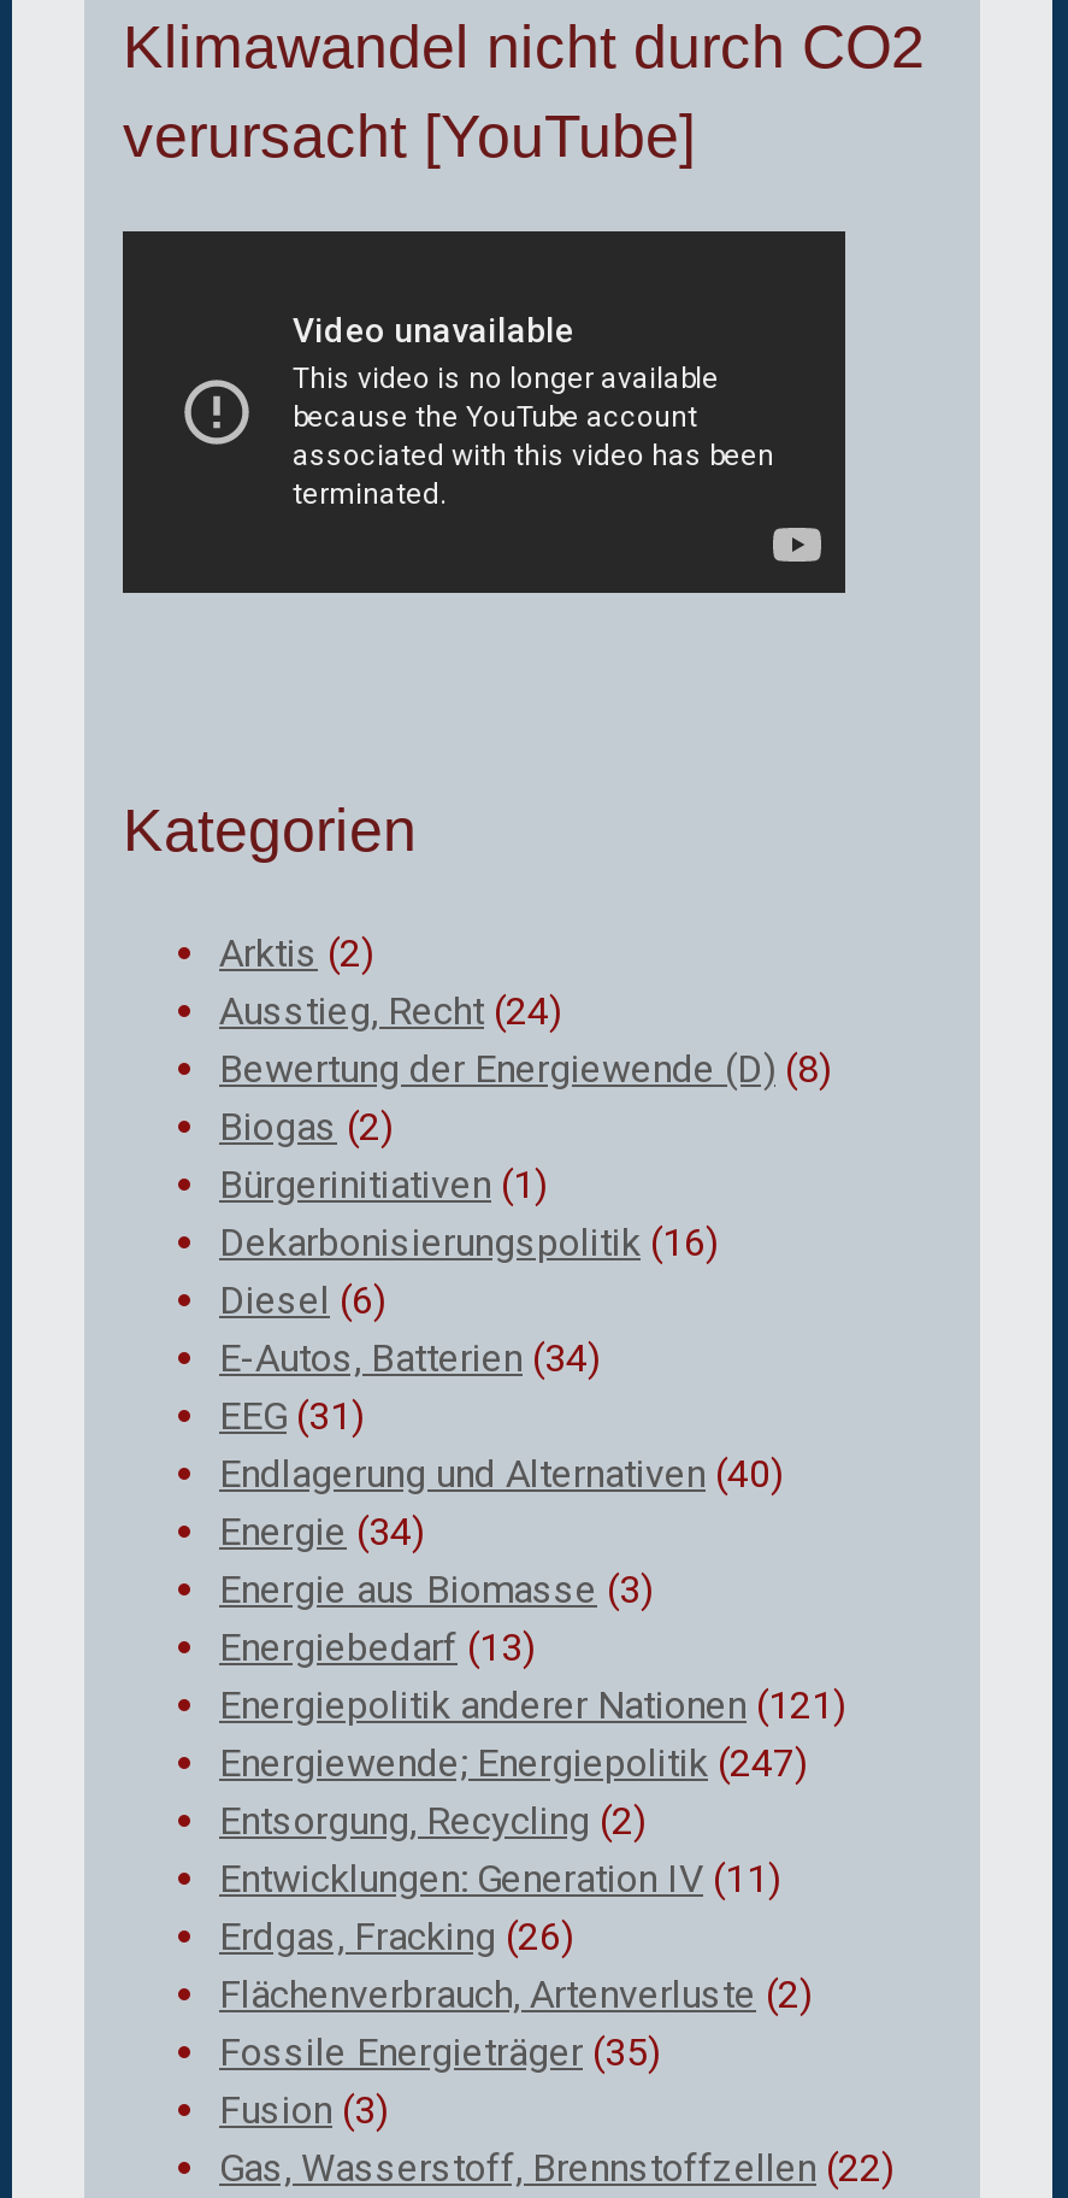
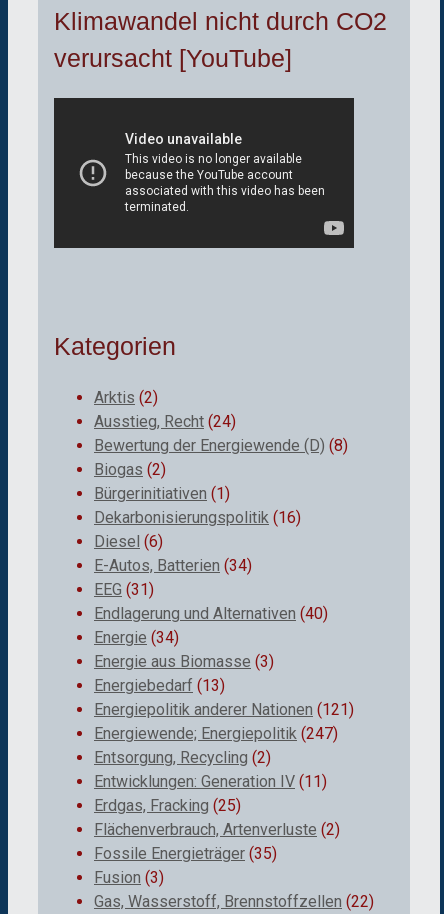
- Erdgas, Fracking (26)
+ Erdgas, Fracking (25)
